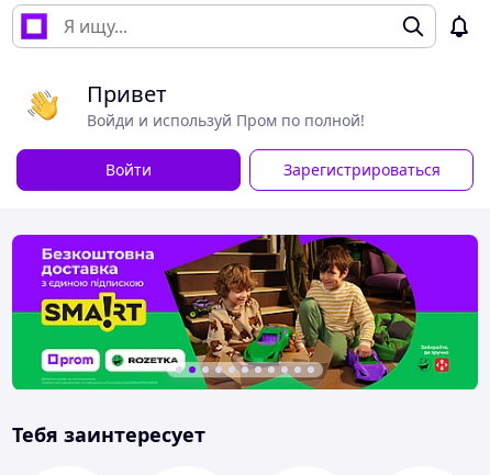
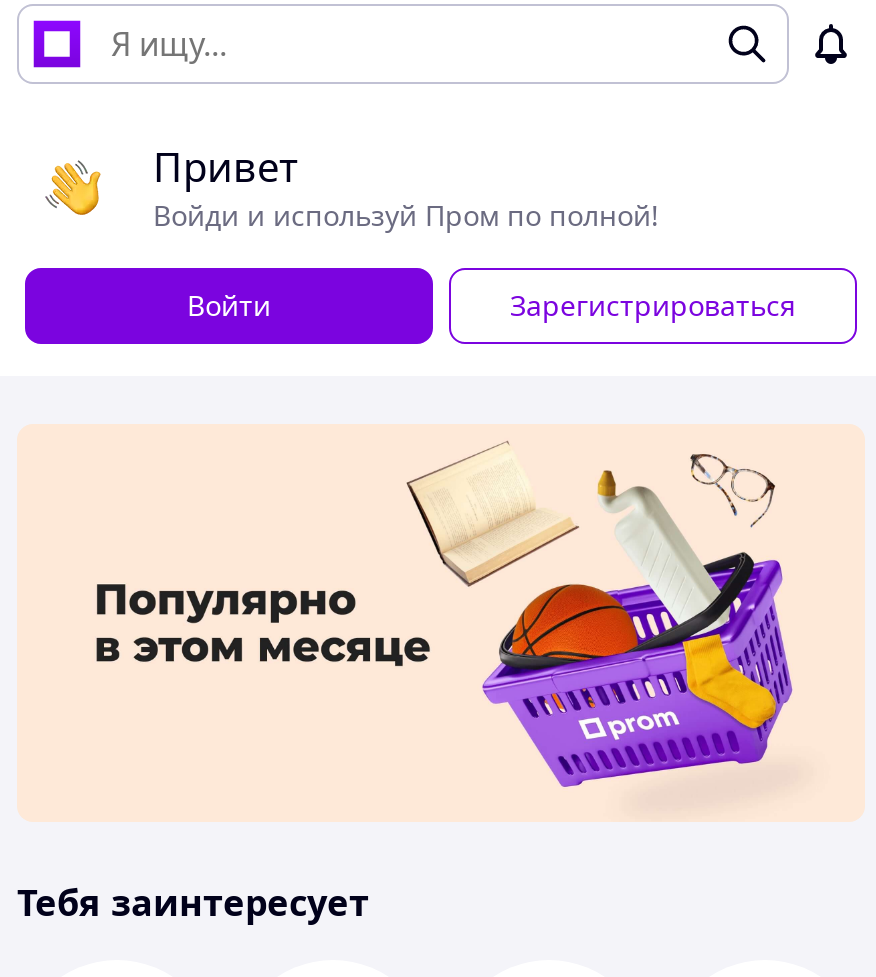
- [image]
+ [image]
